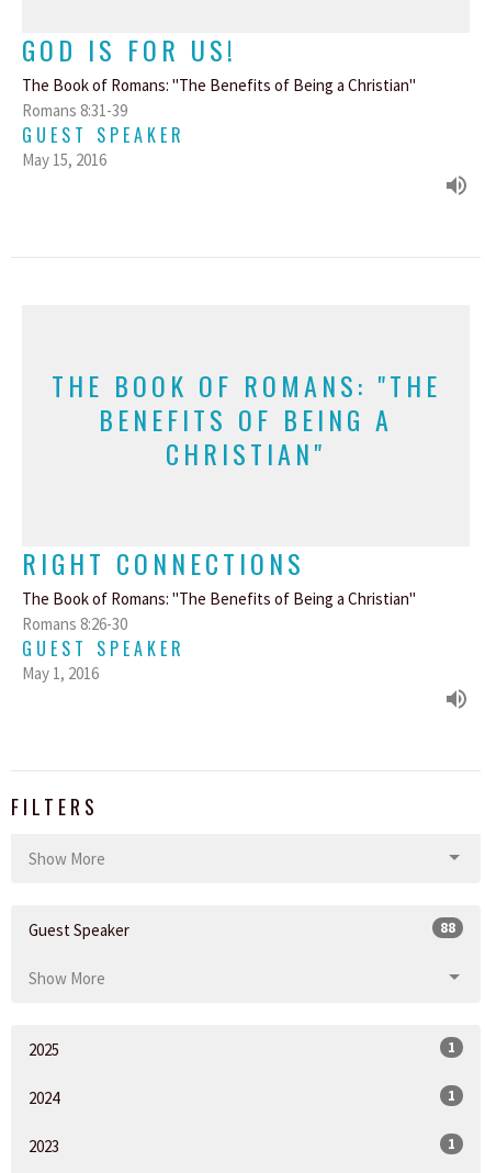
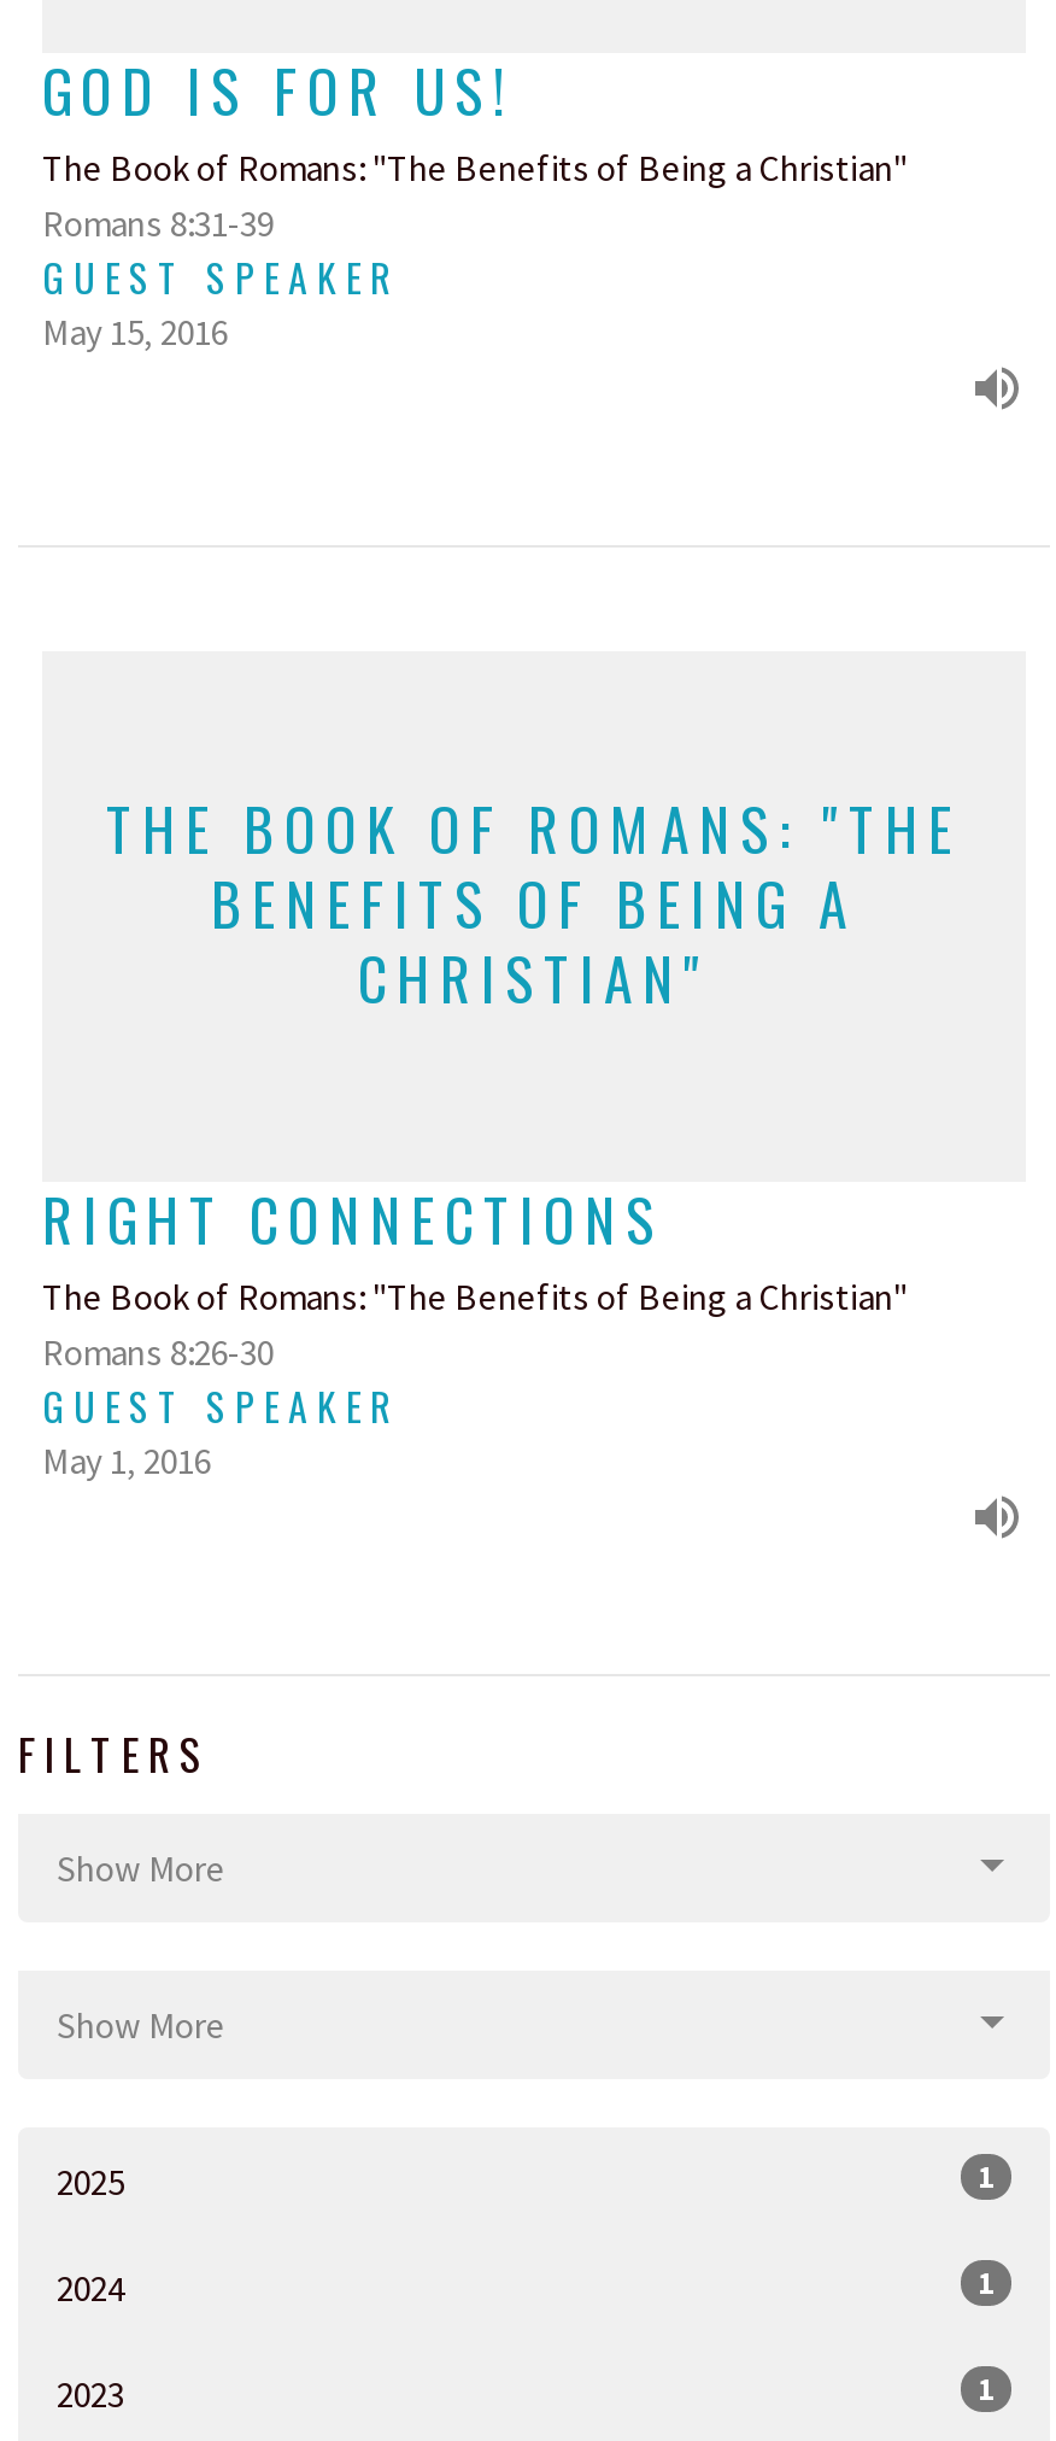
- Guest Speaker
- 88
